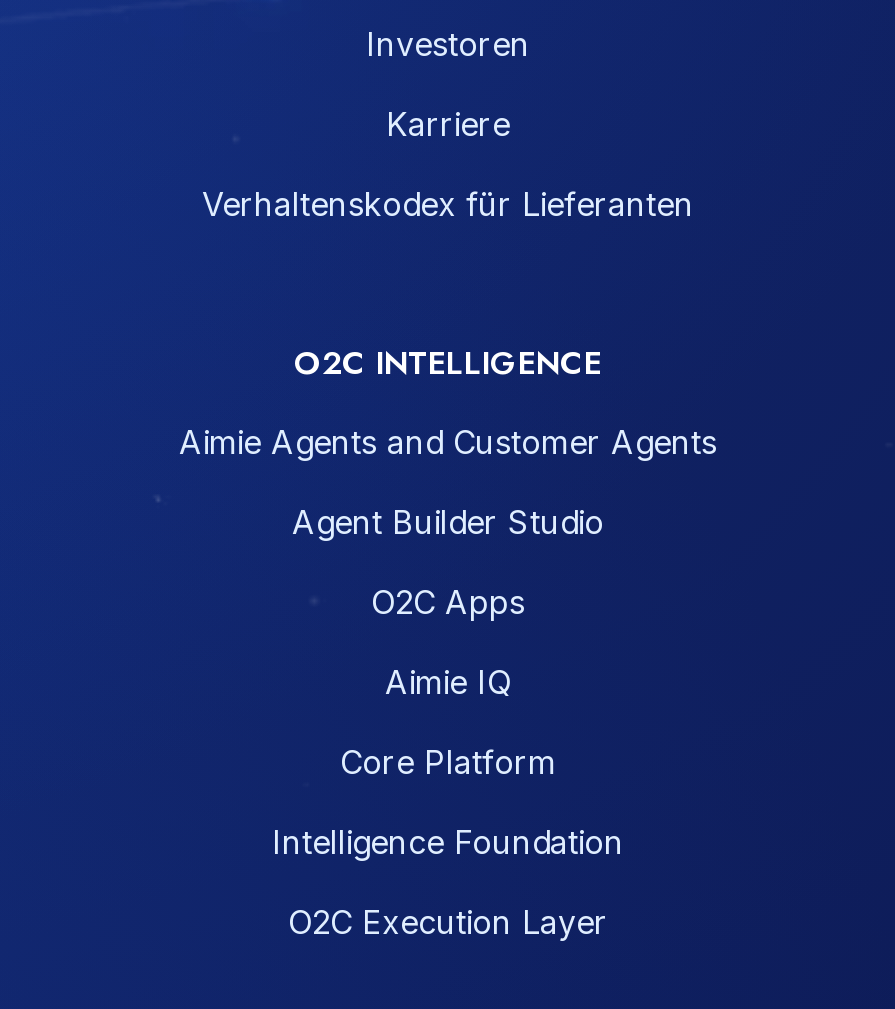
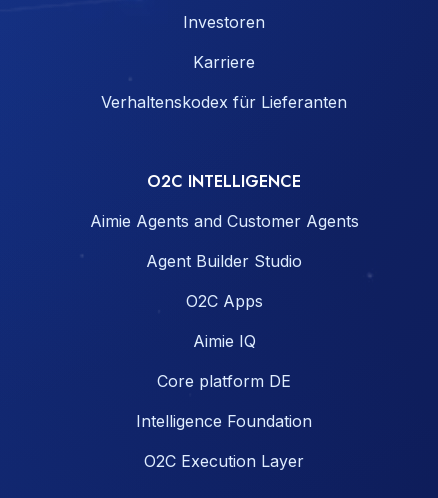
- Core Platform
+ Core platform DE
